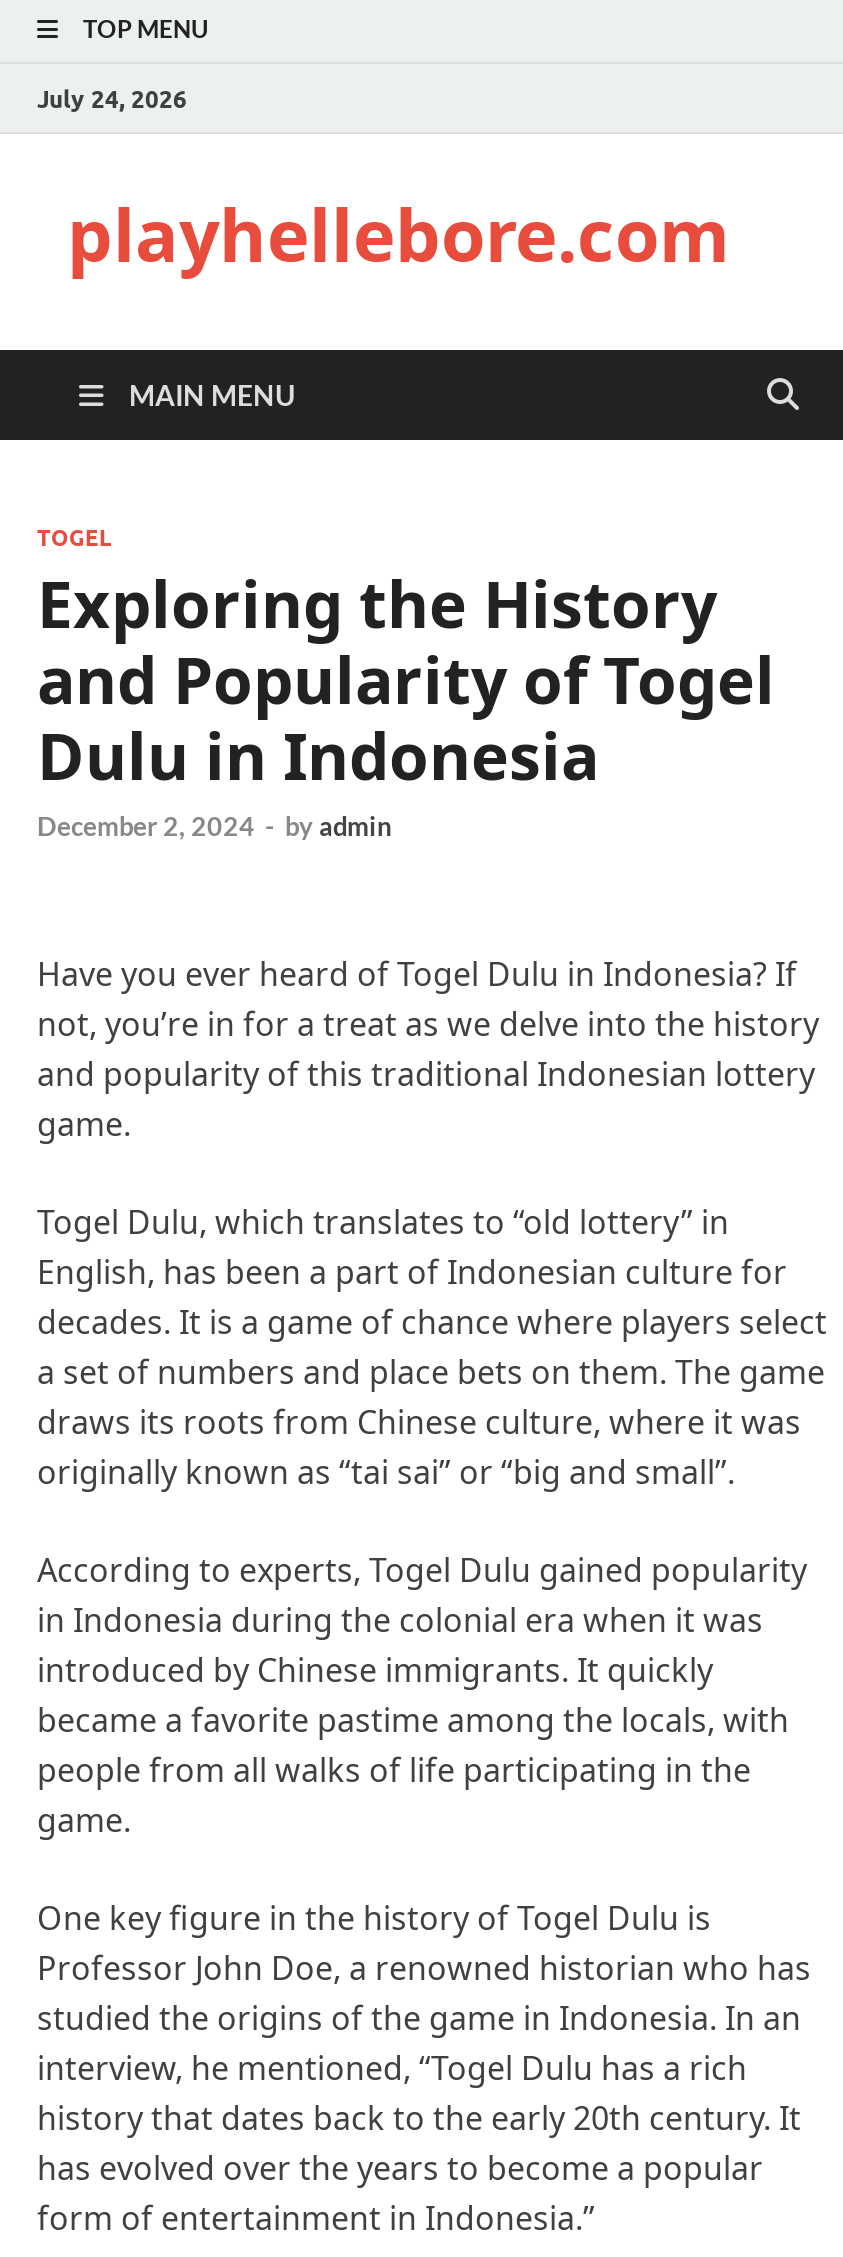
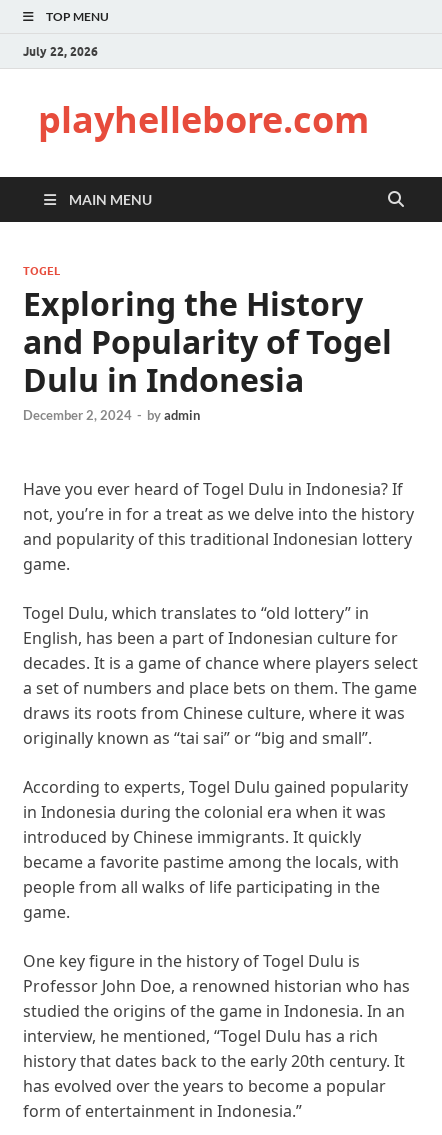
- July 24, 2026
+ July 22, 2026
